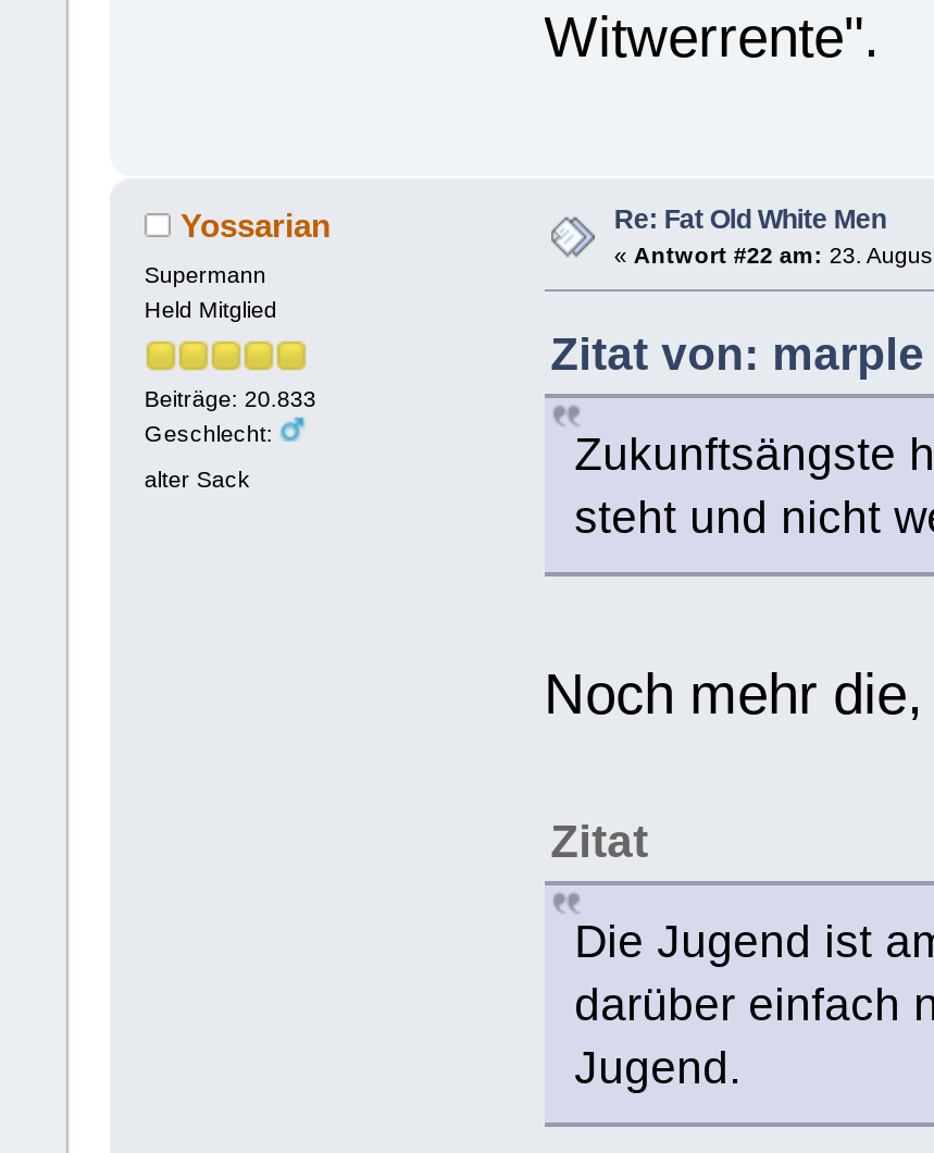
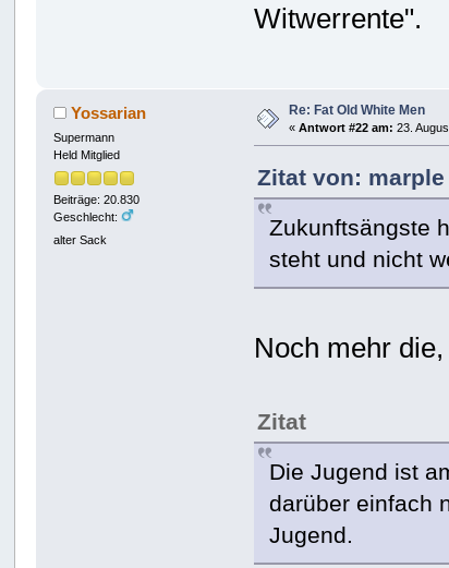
- Beiträge: 20.833
+ Beiträge: 20.830
